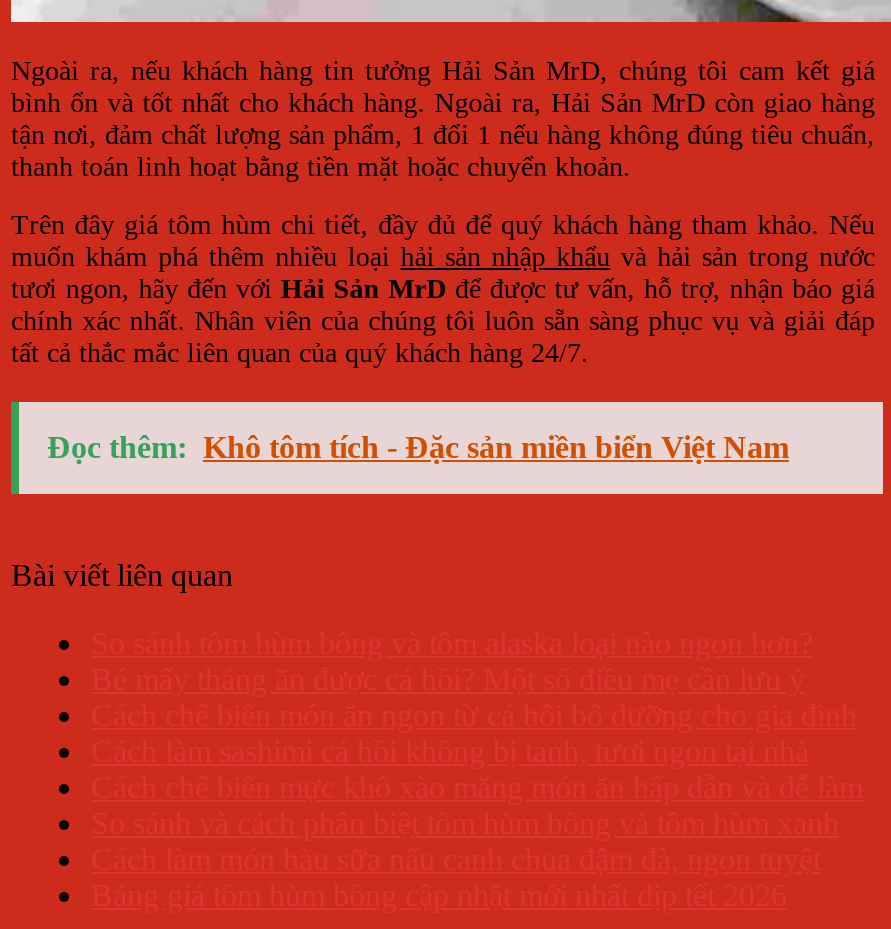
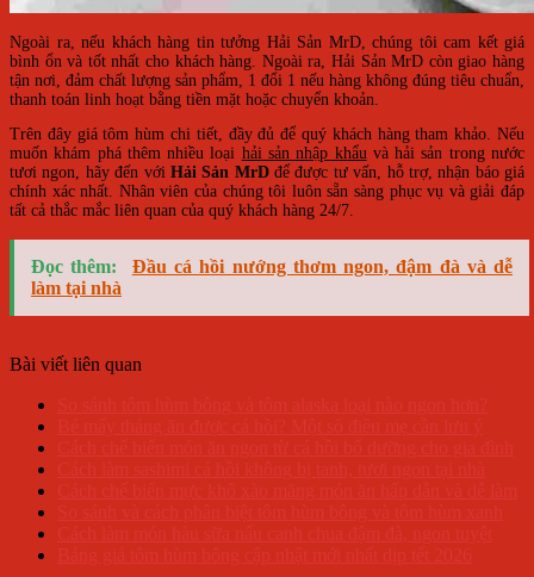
- Đọc thêm: Khô tôm tích - Đặc sản miền biển Việt Nam
+ Đọc thêm:
+ Đầu cá hồi nướng thơm ngon, đậm đà và dễ
+ làm tại nhà
